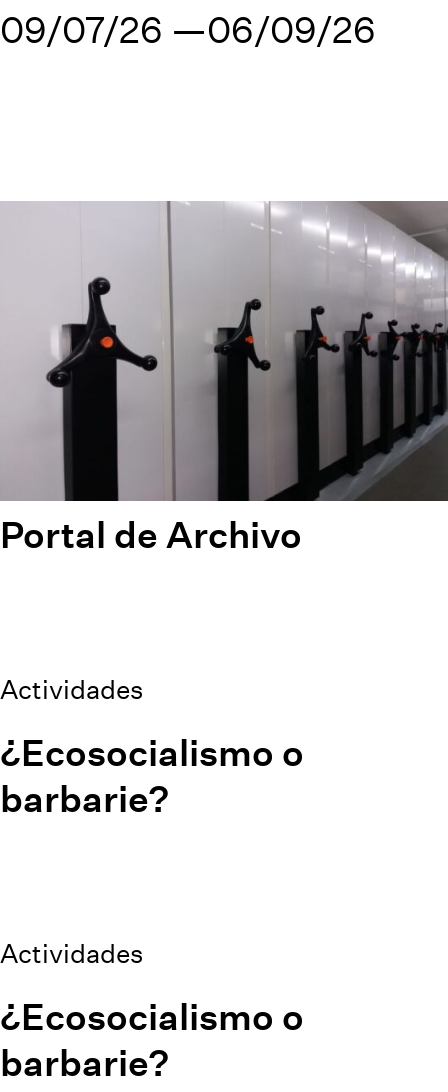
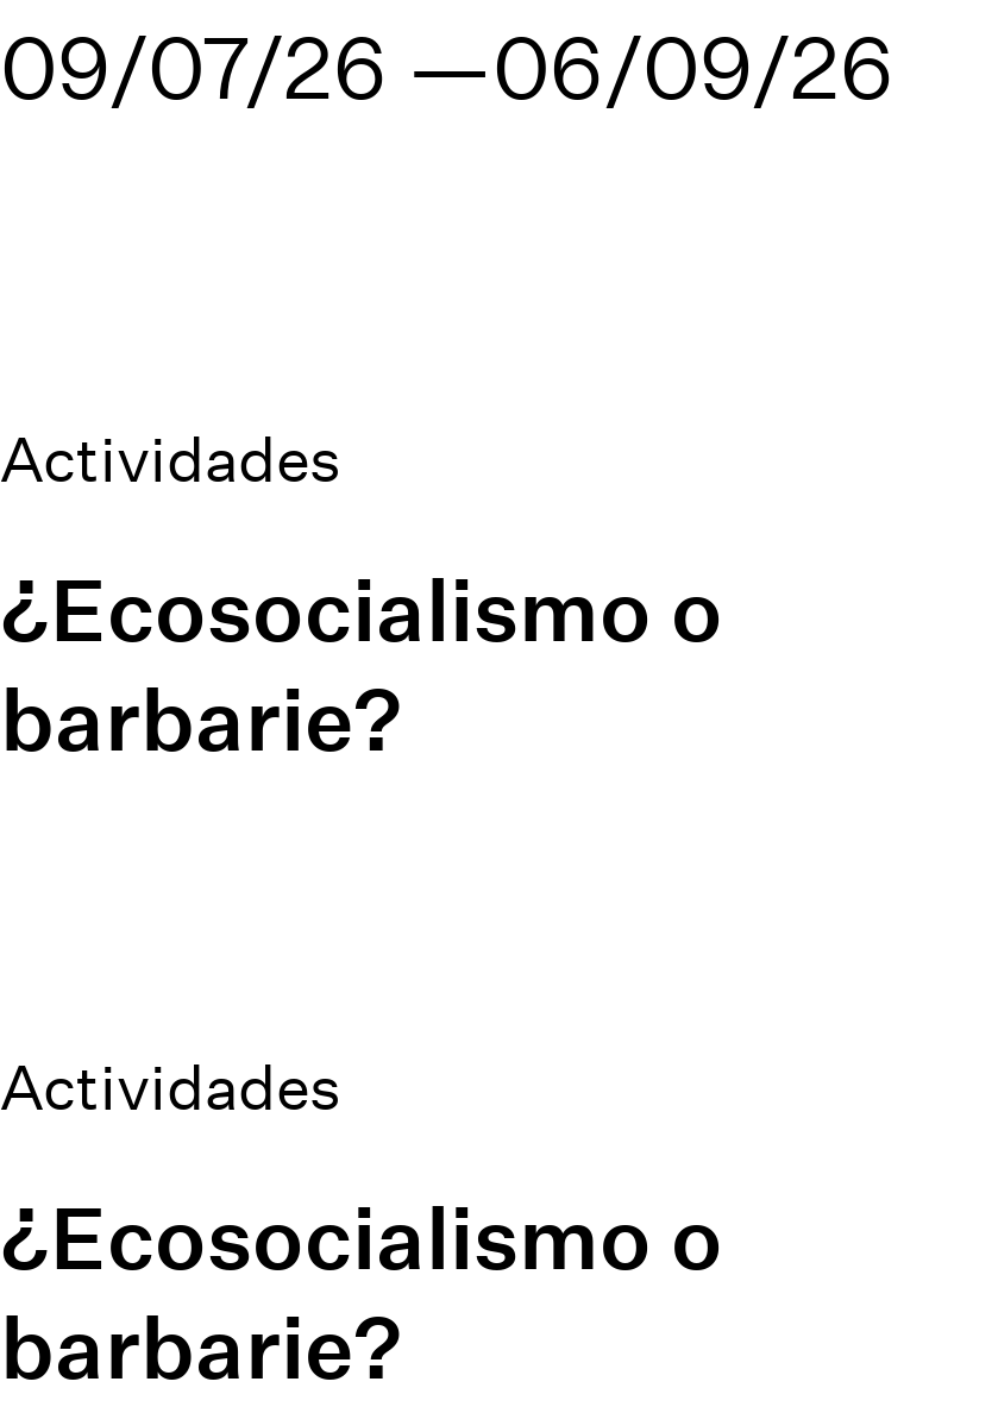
- [image]
- Portal de Archivo
